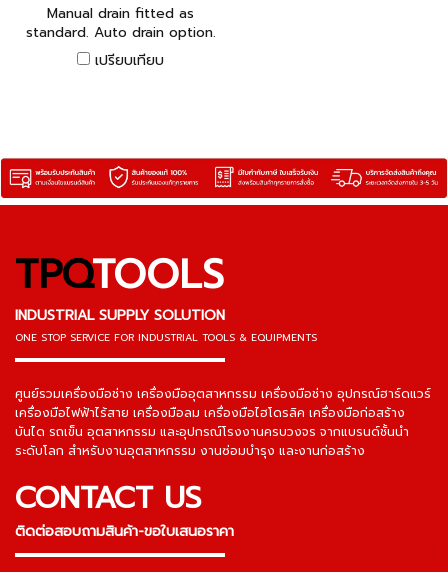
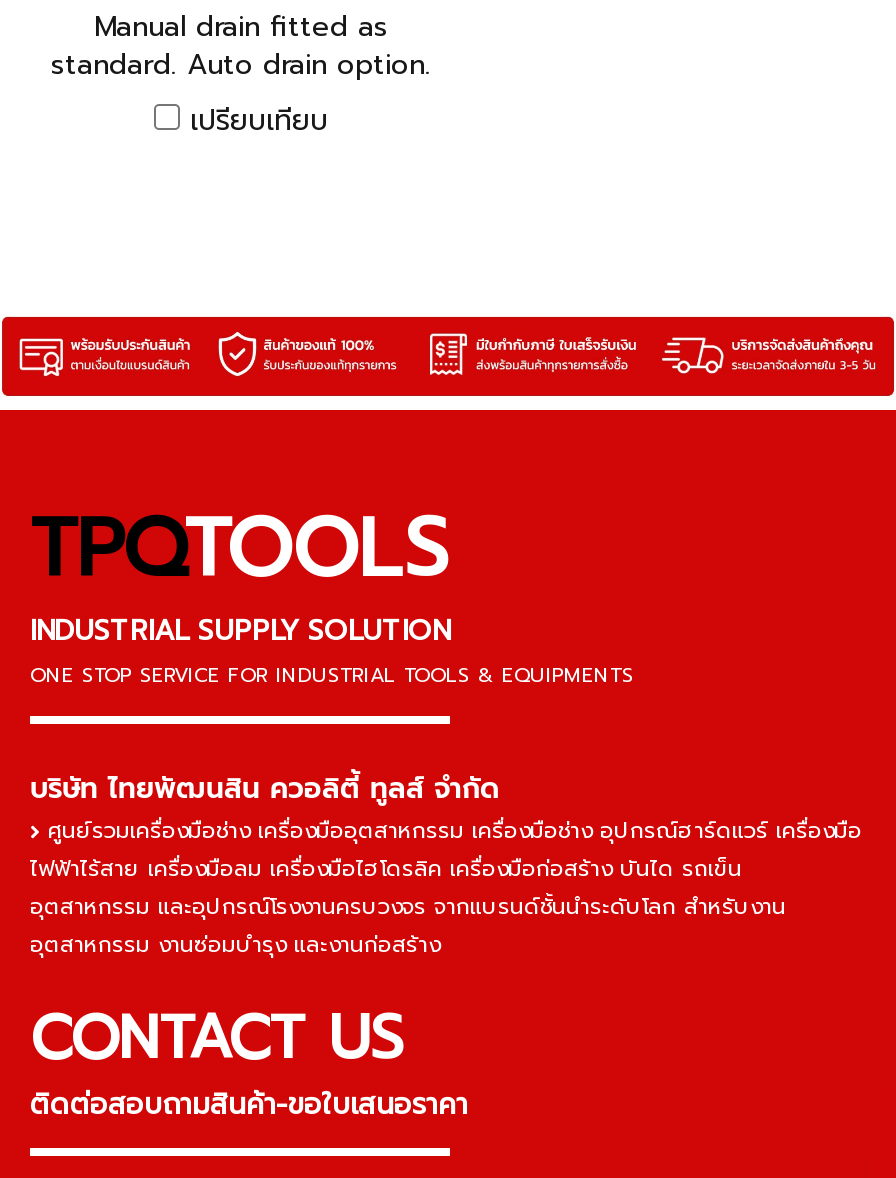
- ศูนย์รวมเครื่องมือช่าง เครื่องมืออุตสาหกรรม เครื่องมือช่าง อุปกรณ์ฮาร์ดแวร์
- เครื่องมือไฟฟ้าไร้สาย เครื่องมือลม เครื่องมือไฮโดรลิค เครื่องมือก่อสร้าง
- บันได รถเข็น อุตสาหกรรม และอุปกรณ์โรงงานครบวงจร จากแบรนด์ชั้นนำ
- ระดับโลก สำหรับงานอุตสาหกรรม งานซ่อมบำรุง และงานก่อสร้าง
+ บริษัท ไทยพัฒนสิน ควอลิตี้ ทูลส์ จำกัด
+ ศูนย์รวมเครื่องมือช่าง เครื่องมืออุตสาหกรรม เครื่องมือช่าง อุปกรณ์ฮาร์ดแวร์ เครื่องมือ
+ ไฟฟ้าไร้สาย เครื่องมือลม เครื่องมือไฮโดรลิค เครื่องมือก่อสร้าง บันได รถเข็น
+ อุตสาหกรรม และอุปกรณ์โรงงานครบวงจร จากแบรนด์ชั้นนำระดับโลก สำหรับงาน
+ อุตสาหกรรม งานซ่อมบำรุง และงานก่อสร้าง
